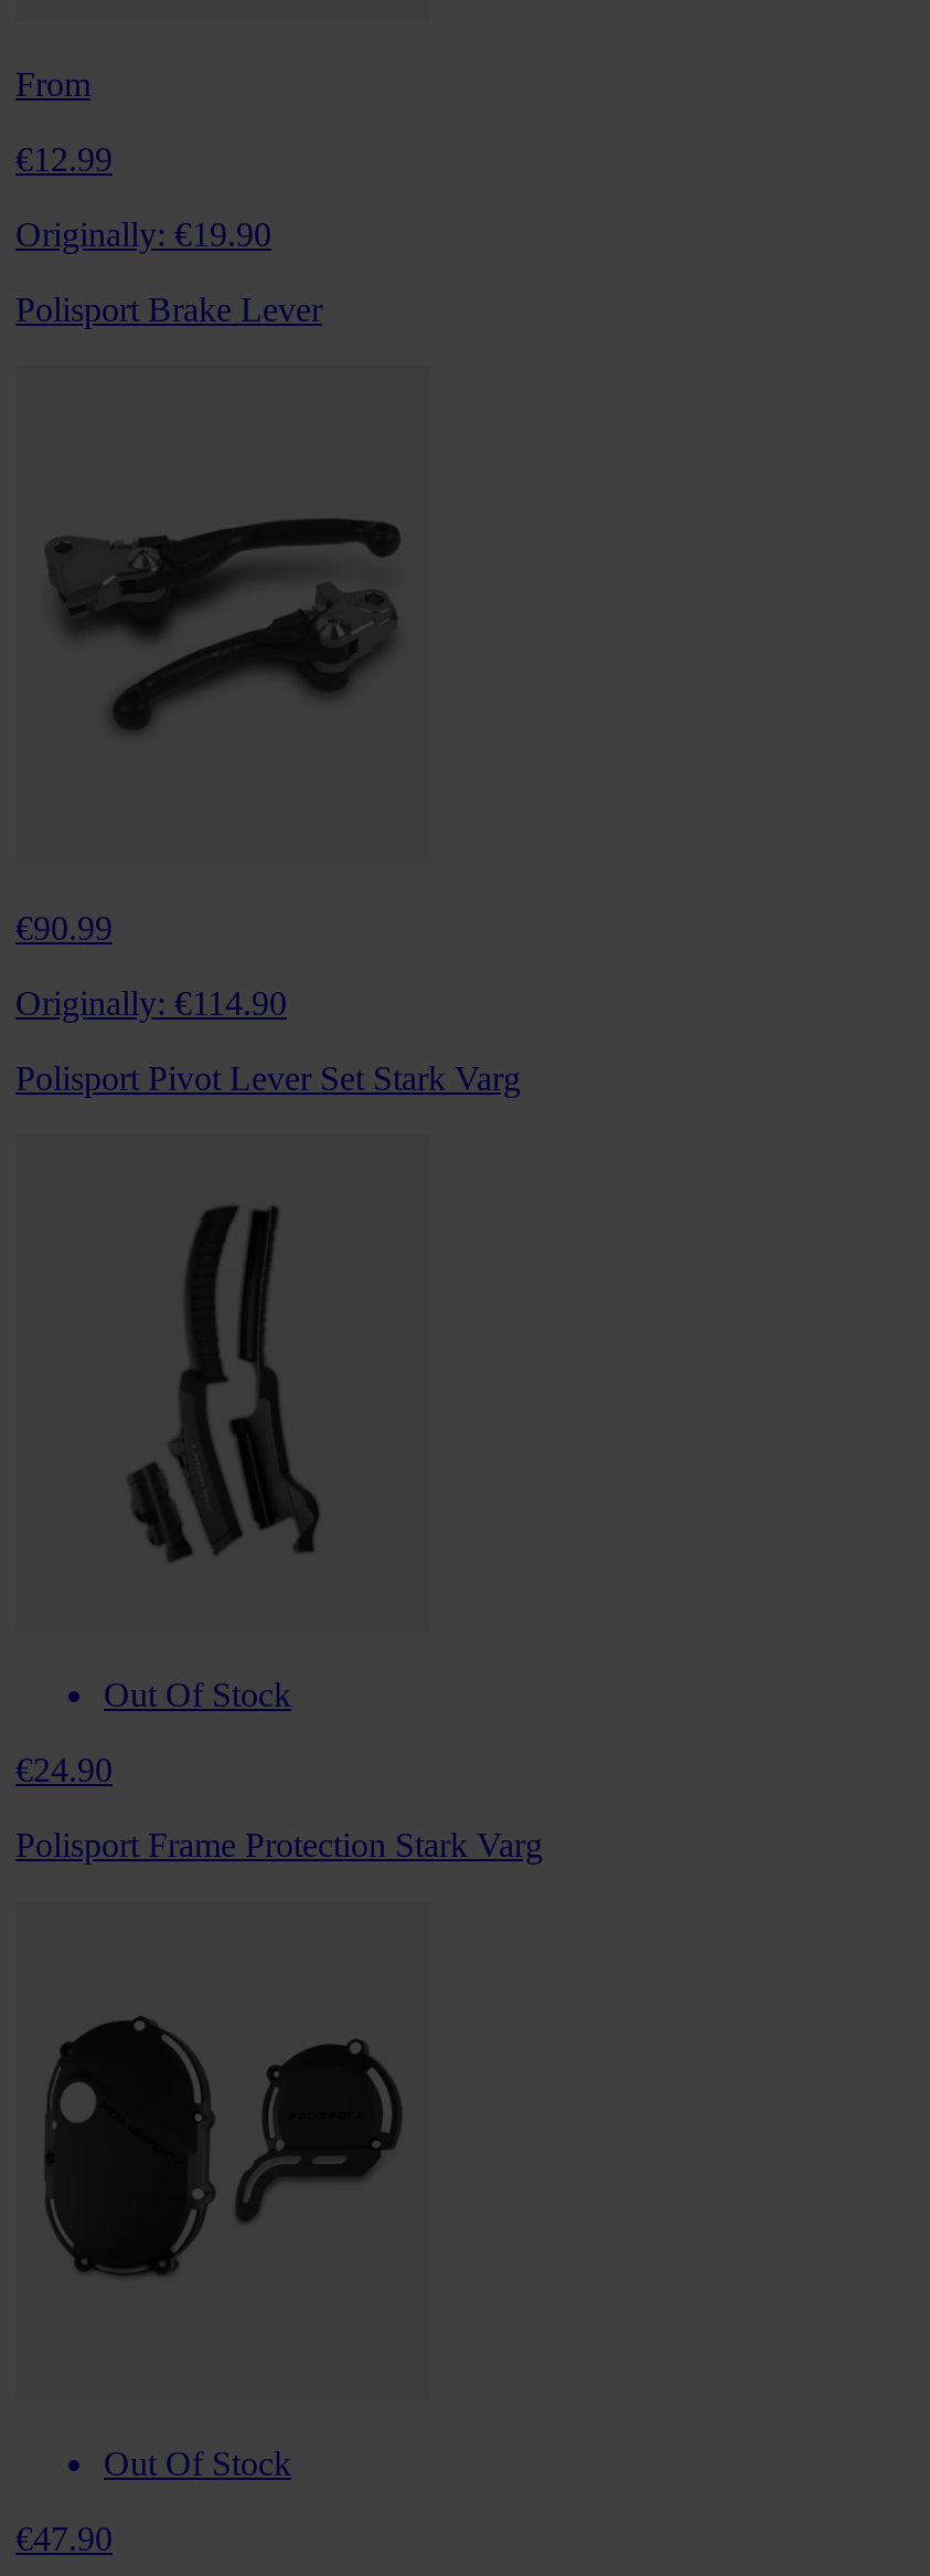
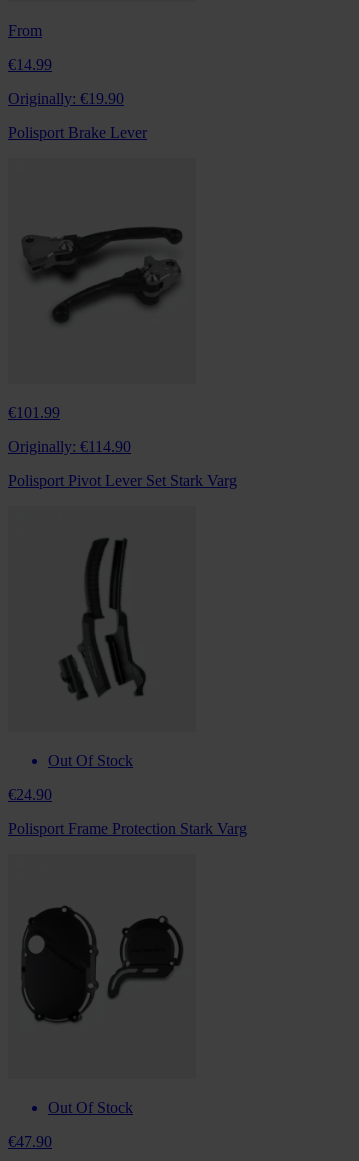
- €12.99
+ €14.99

- €90.99
+ €101.99
